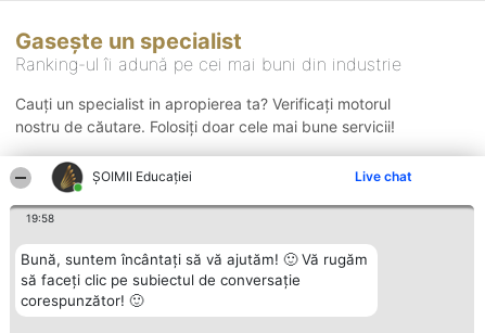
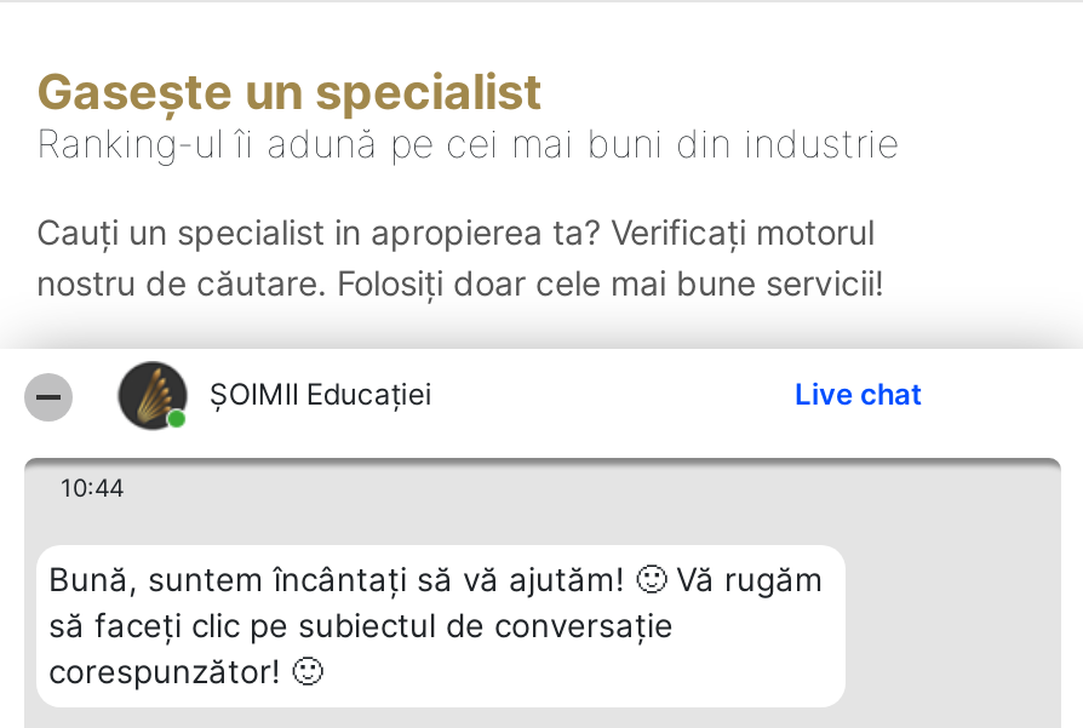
- 19:58
+ 10:44
